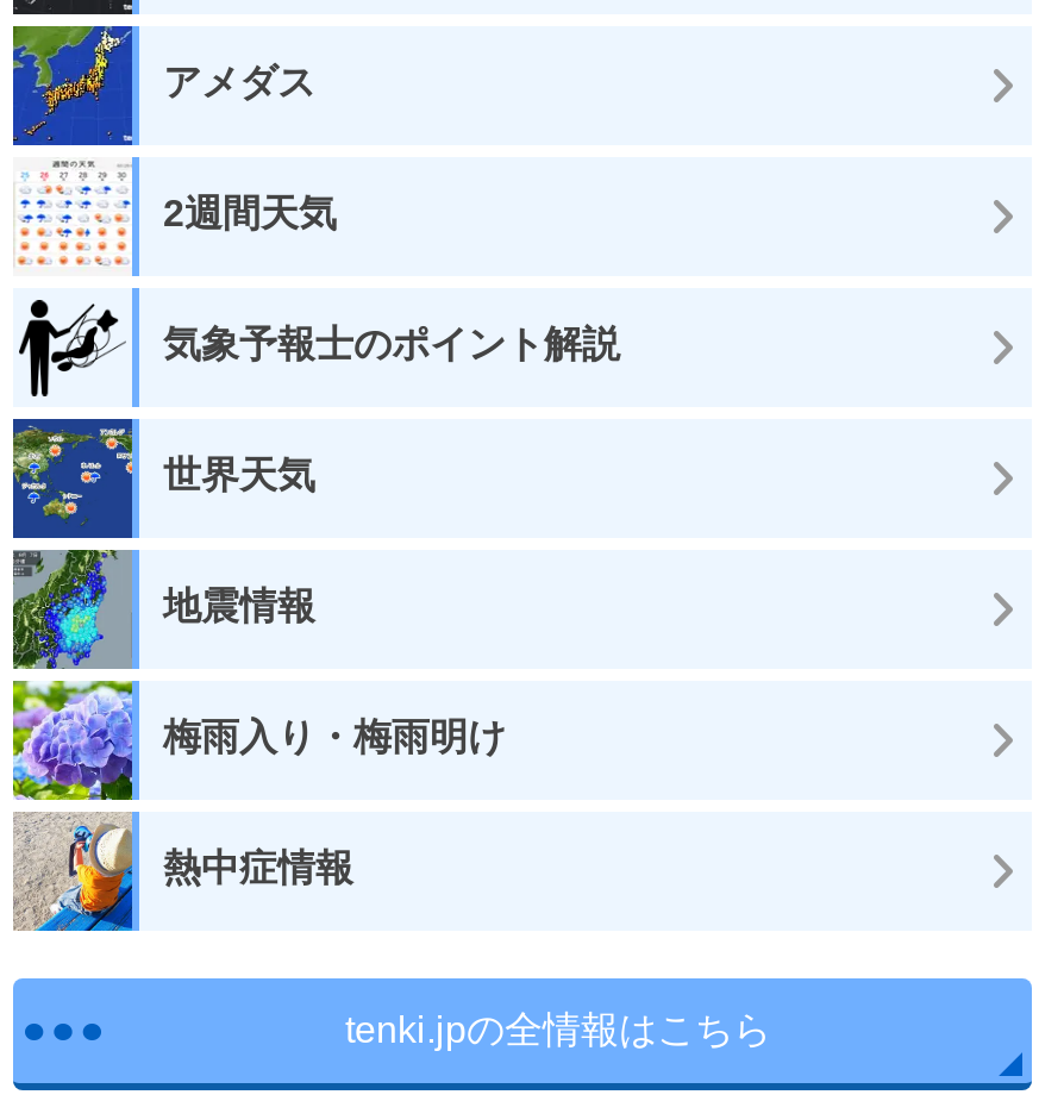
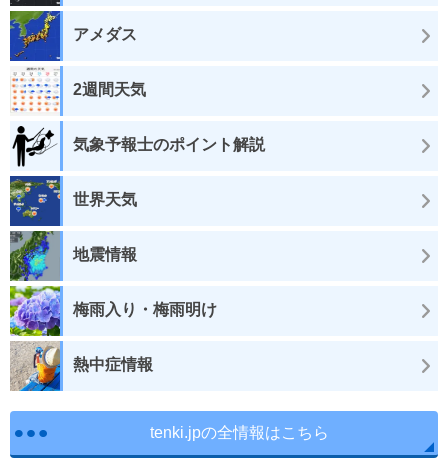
- [image]
+ [image]
